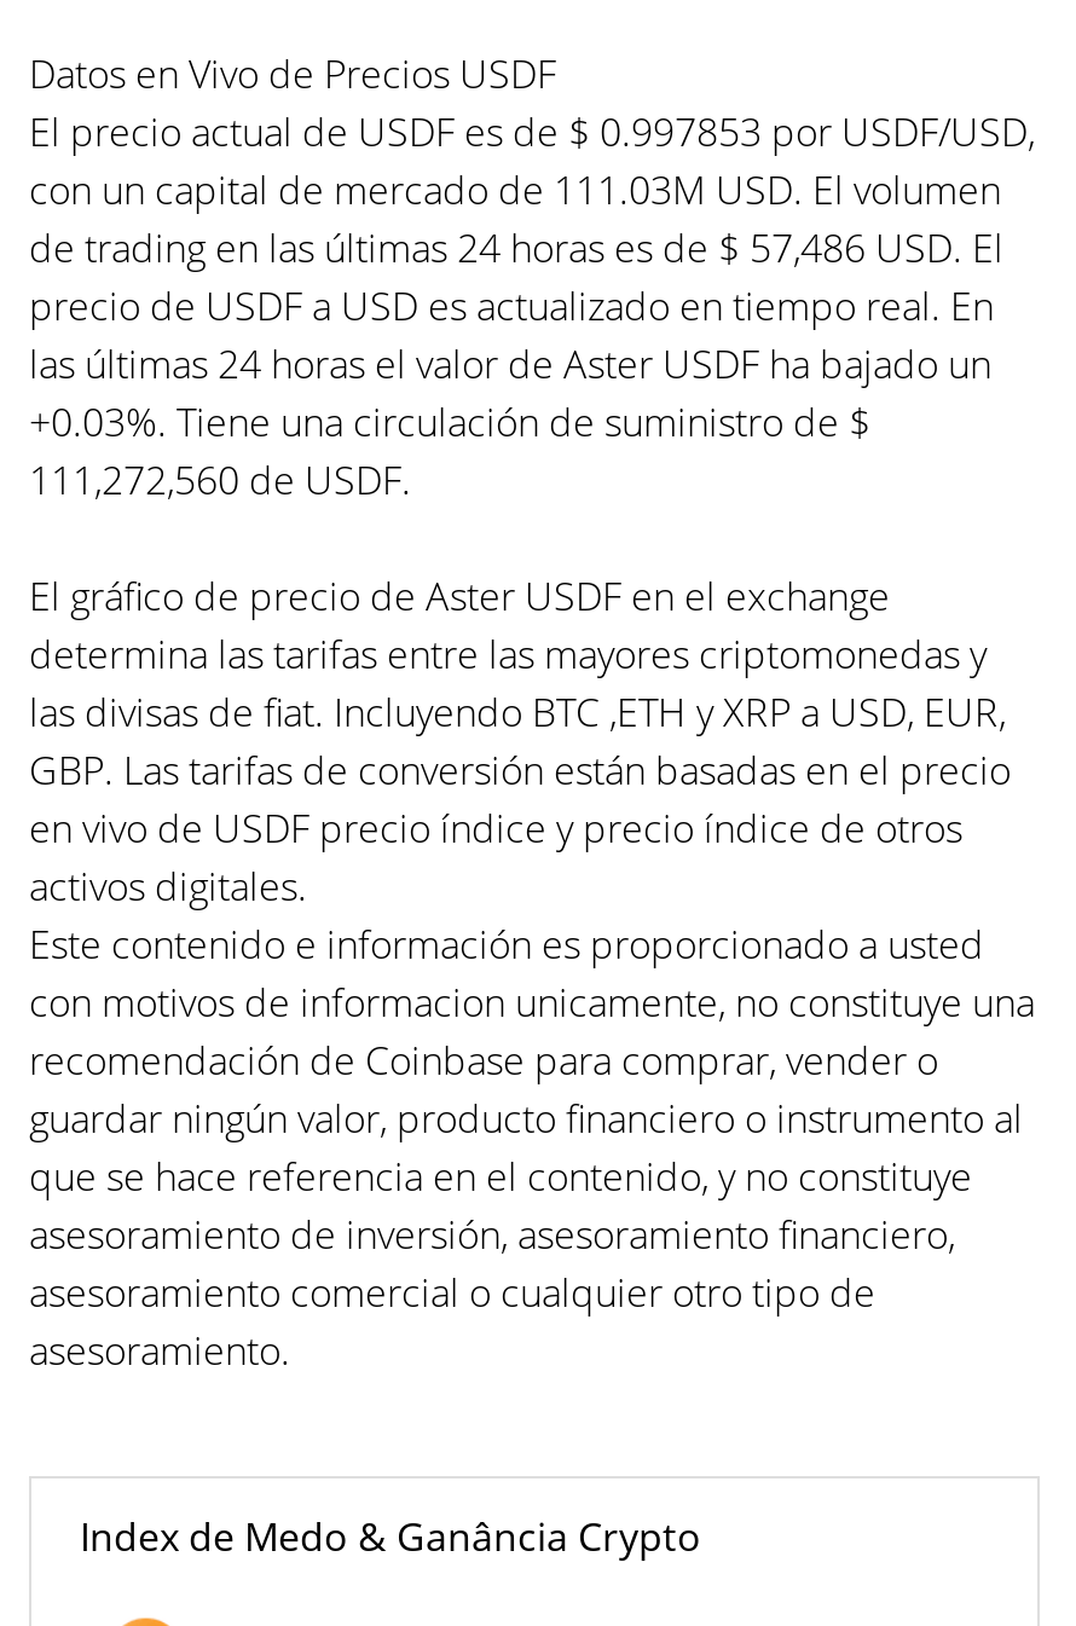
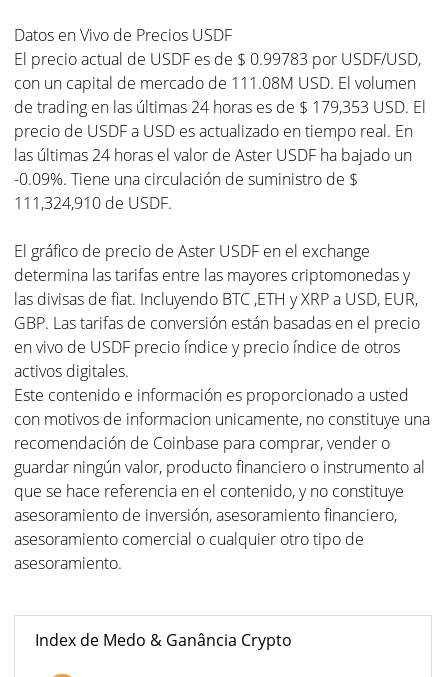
- El precio actual de USDF es de $ 0.997853 por USDF/USD,
+ El precio actual de USDF es de $ 0.99783 por USDF/USD,

- con un capital de mercado de 111.03M USD. El volumen
+ con un capital de mercado de 111.08M USD. El volumen

- de trading en las últimas 24 horas es de $ 57,486 USD. El
+ de trading en las últimas 24 horas es de $ 179,353 USD. El

- +0.03%. Tiene una circulación de suministro de $
+ -0.09%. Tiene una circulación de suministro de $

- 111,272,560 de USDF.
+ 111,324,910 de USDF.
